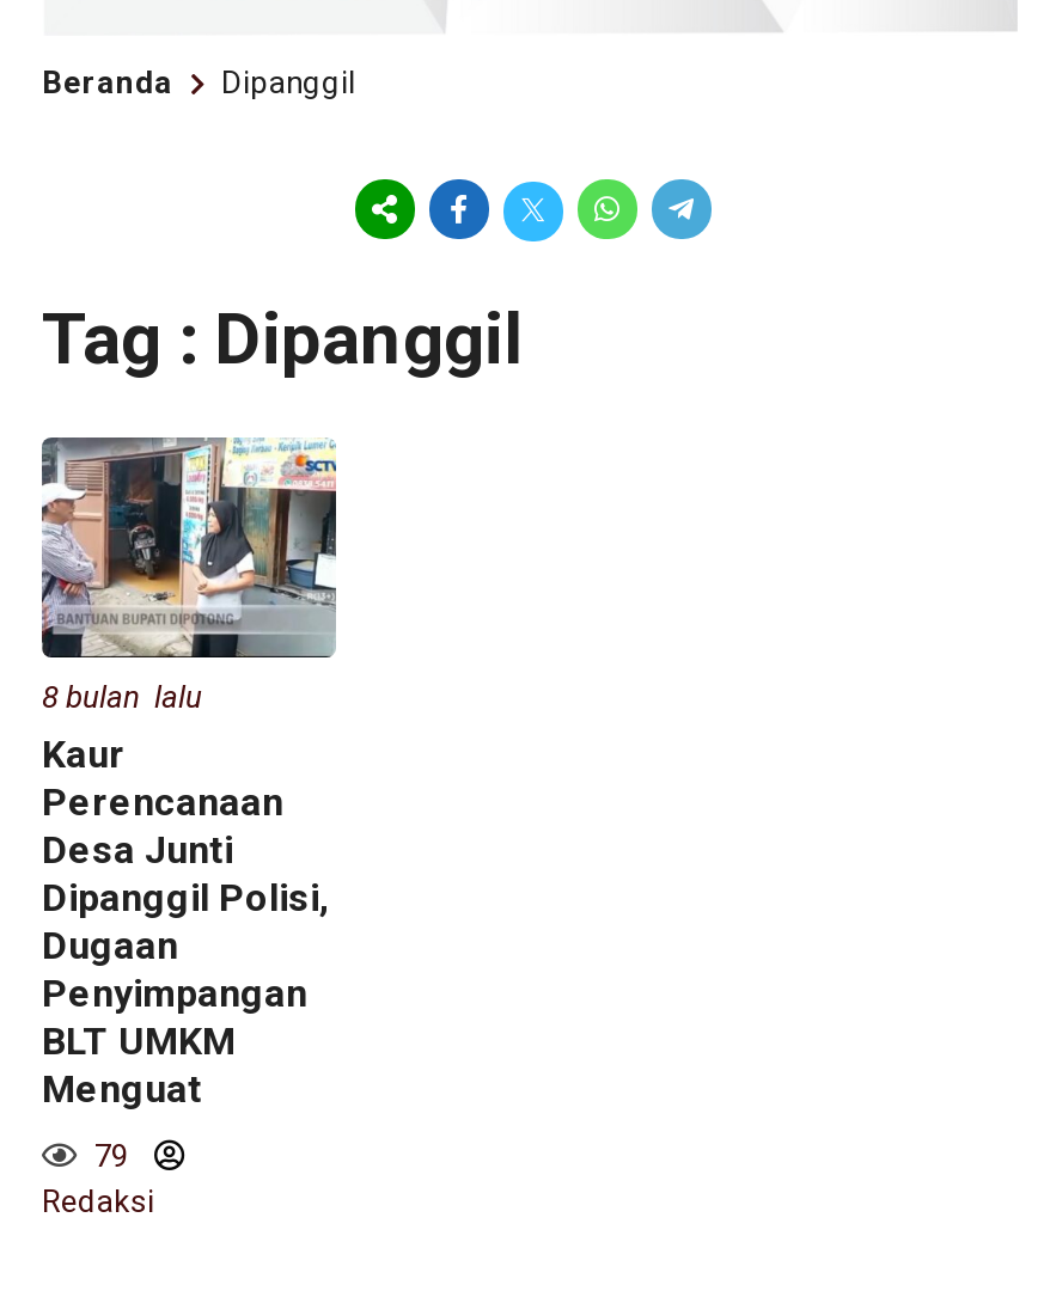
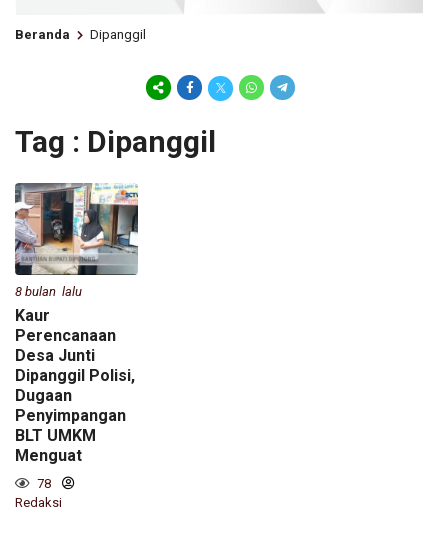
- 79
+ 78
